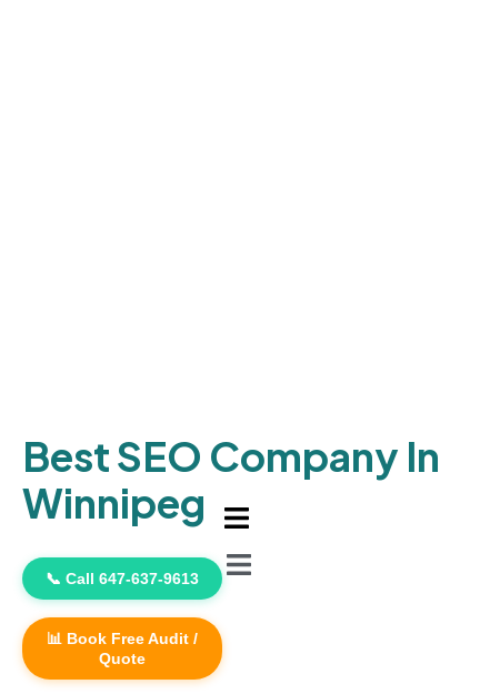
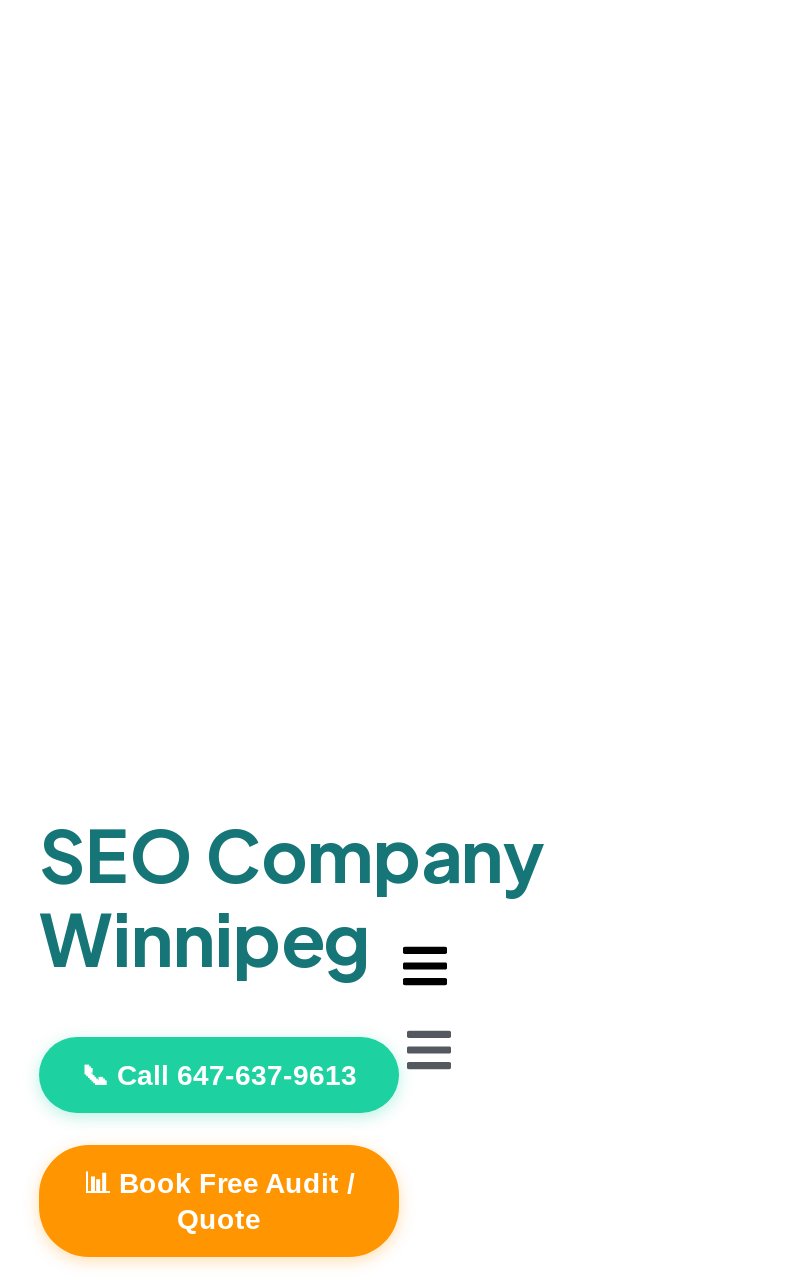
- Best SEO Company In
+ SEO Company
